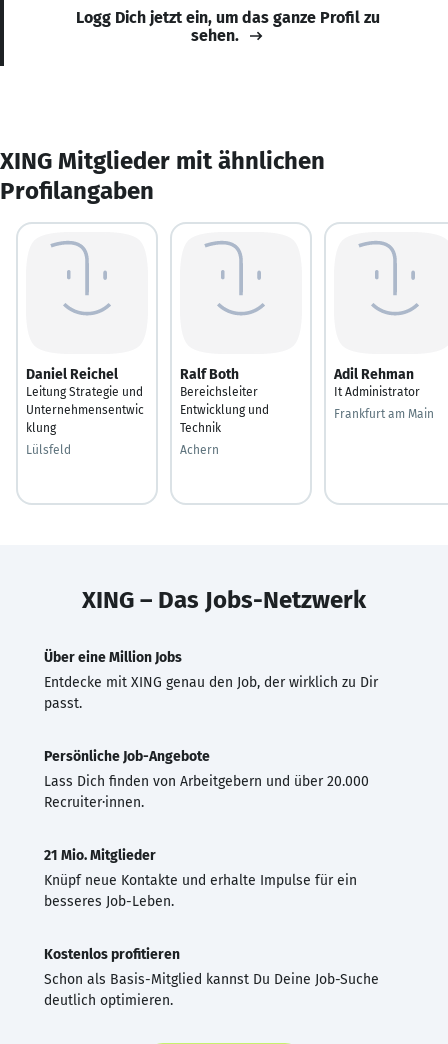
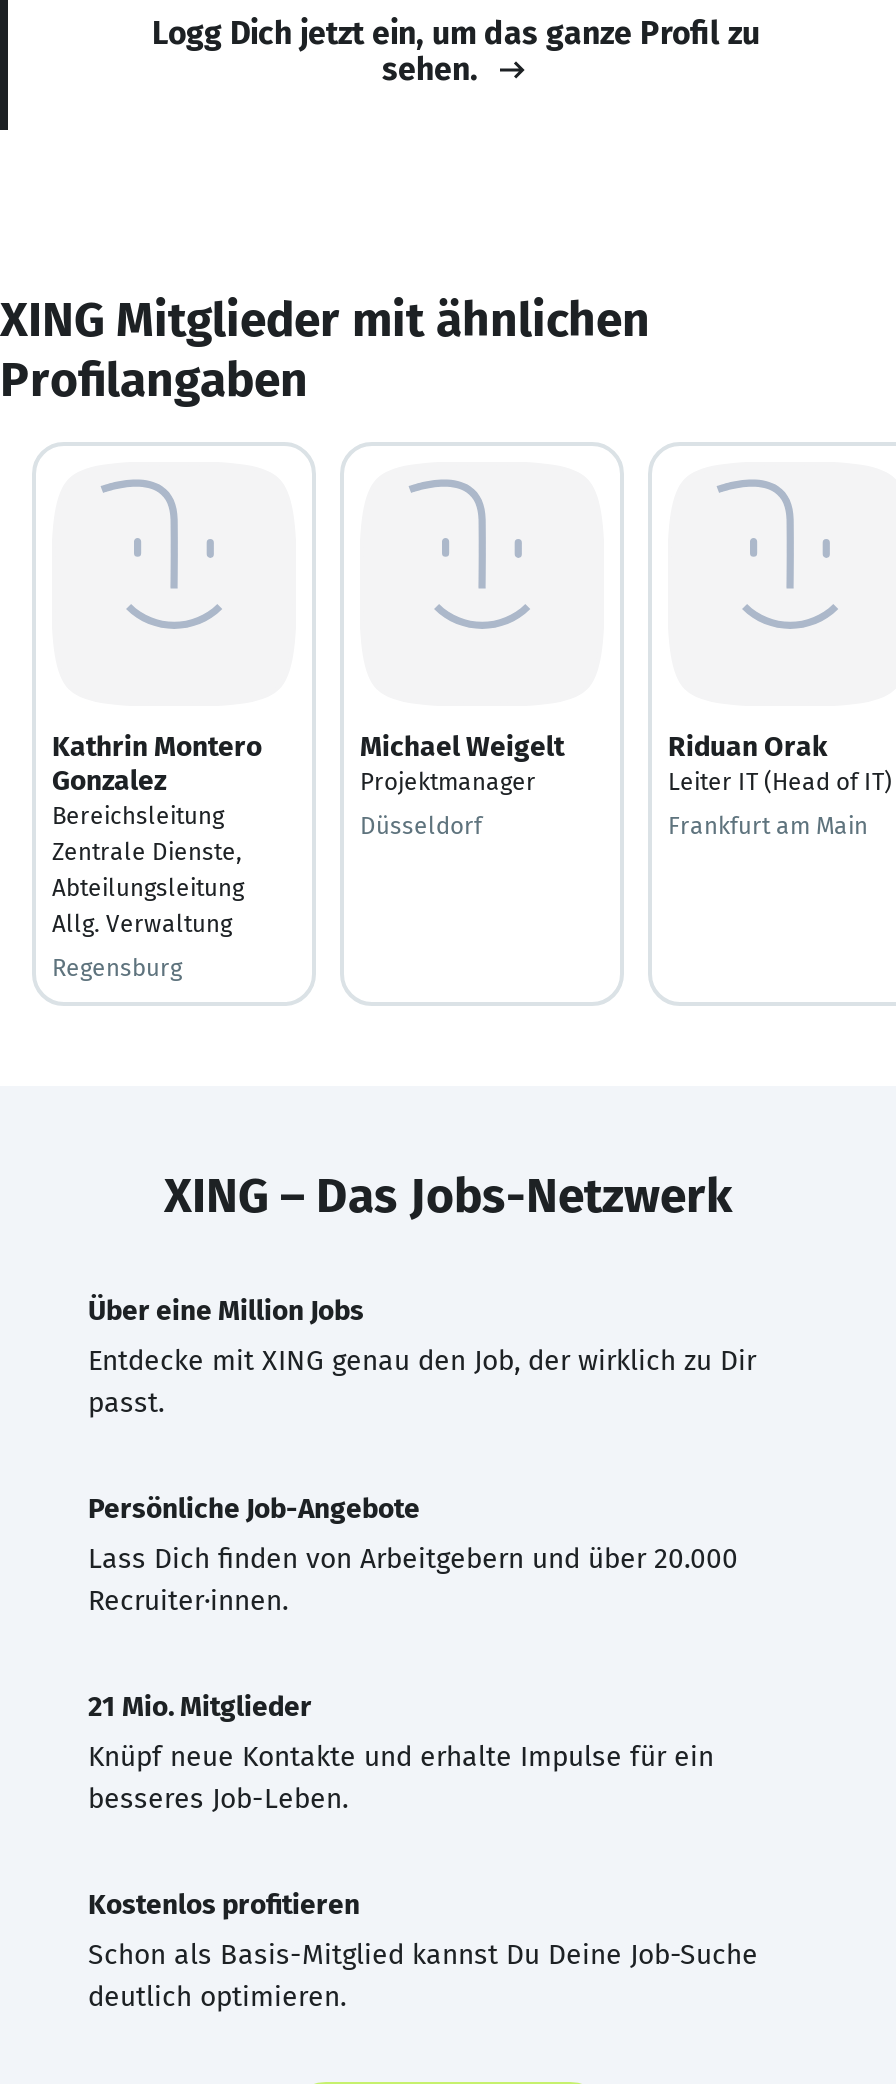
- Daniel Reichel
- Leitung Strategie und
- Unternehmensentwic
- klung
+ Kathrin Montero
+ Gonzalez
+ Bereichsleitung
+ Zentrale Dienste,
+ Abteilungsleitung
+ Allg. Verwaltung

- Ralf Both
- Bereichsleiter
- Entwicklung und
- Technik
+ Michael Weigelt
+ Projektmanager

- Adil Rehman
- It Administrator
+ Riduan Orak
+ Leiter IT (Head of IT)

- Lülsfeld
+ Regensburg

- Achern
+ Düsseldorf
